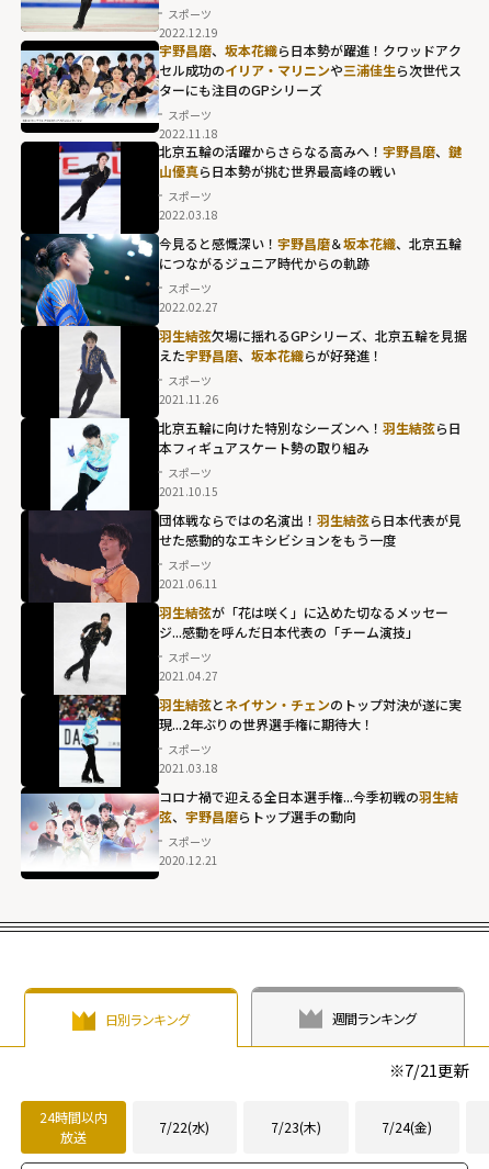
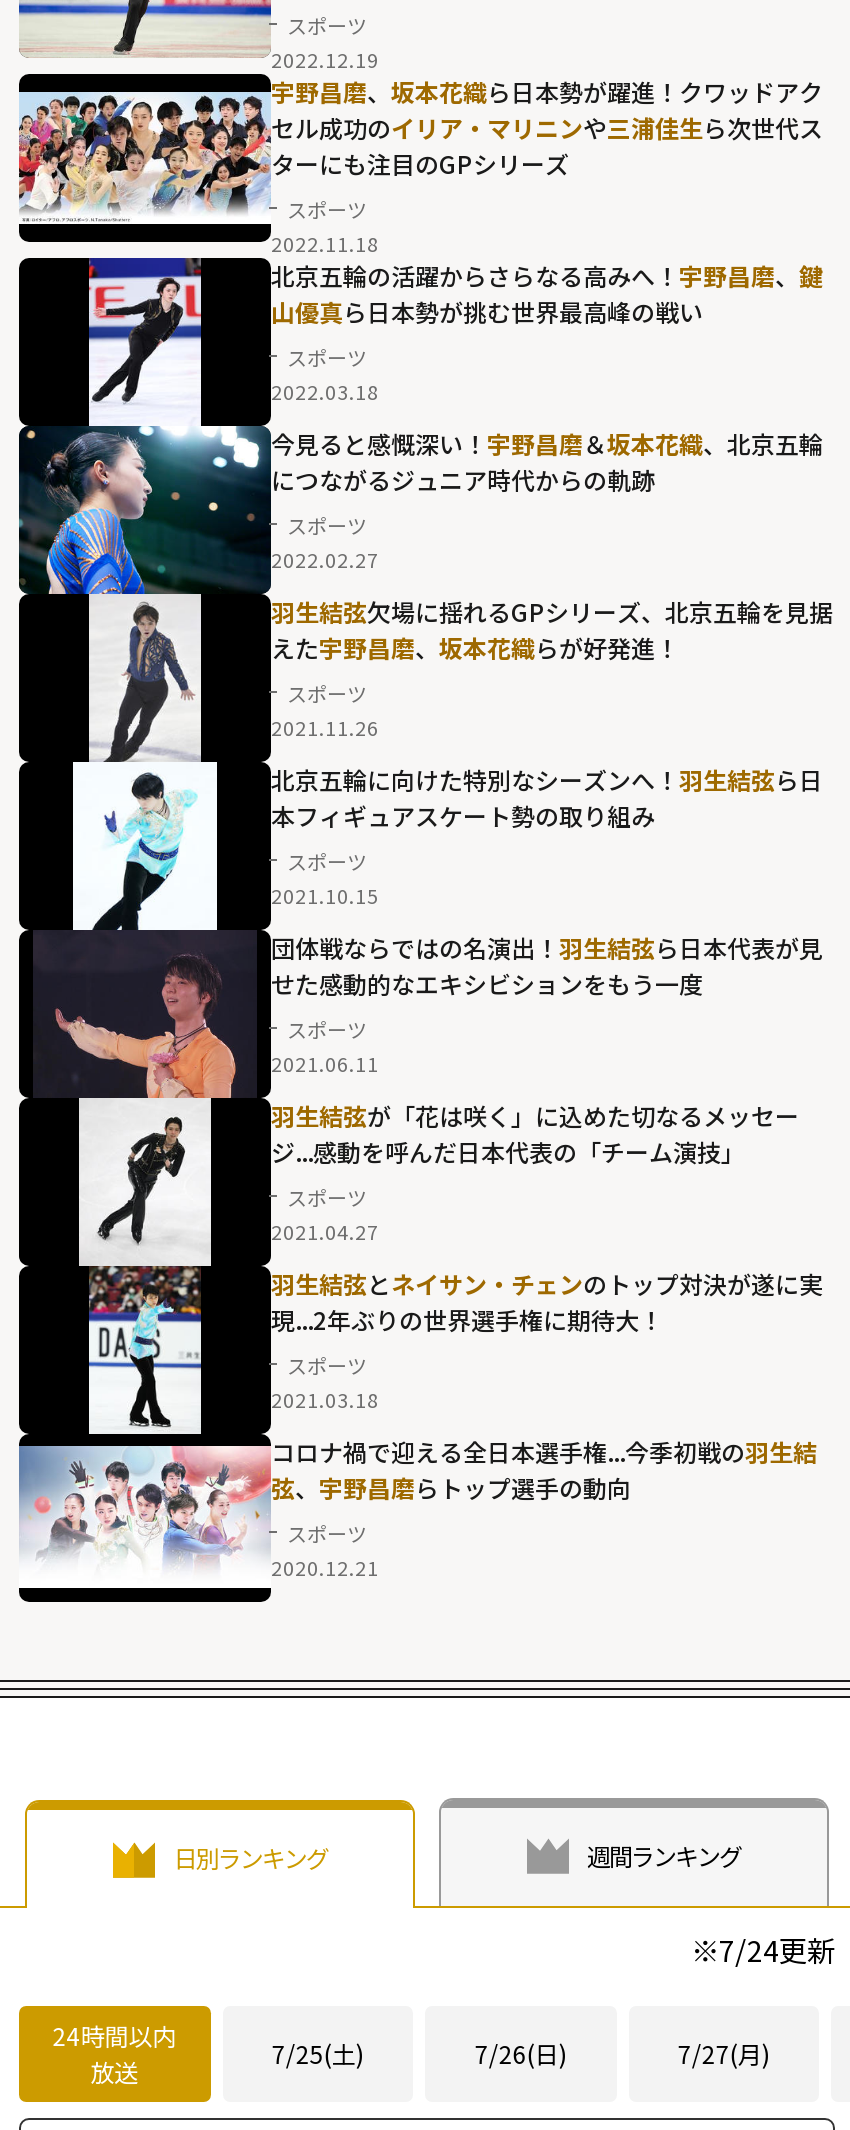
- ※7/21更新
+ ※7/24更新

- 7/22(水)
- 7/23(木)
- 7/24(金)
+ 7/25(土)
+ 7/26(日)
+ 7/27(月)
